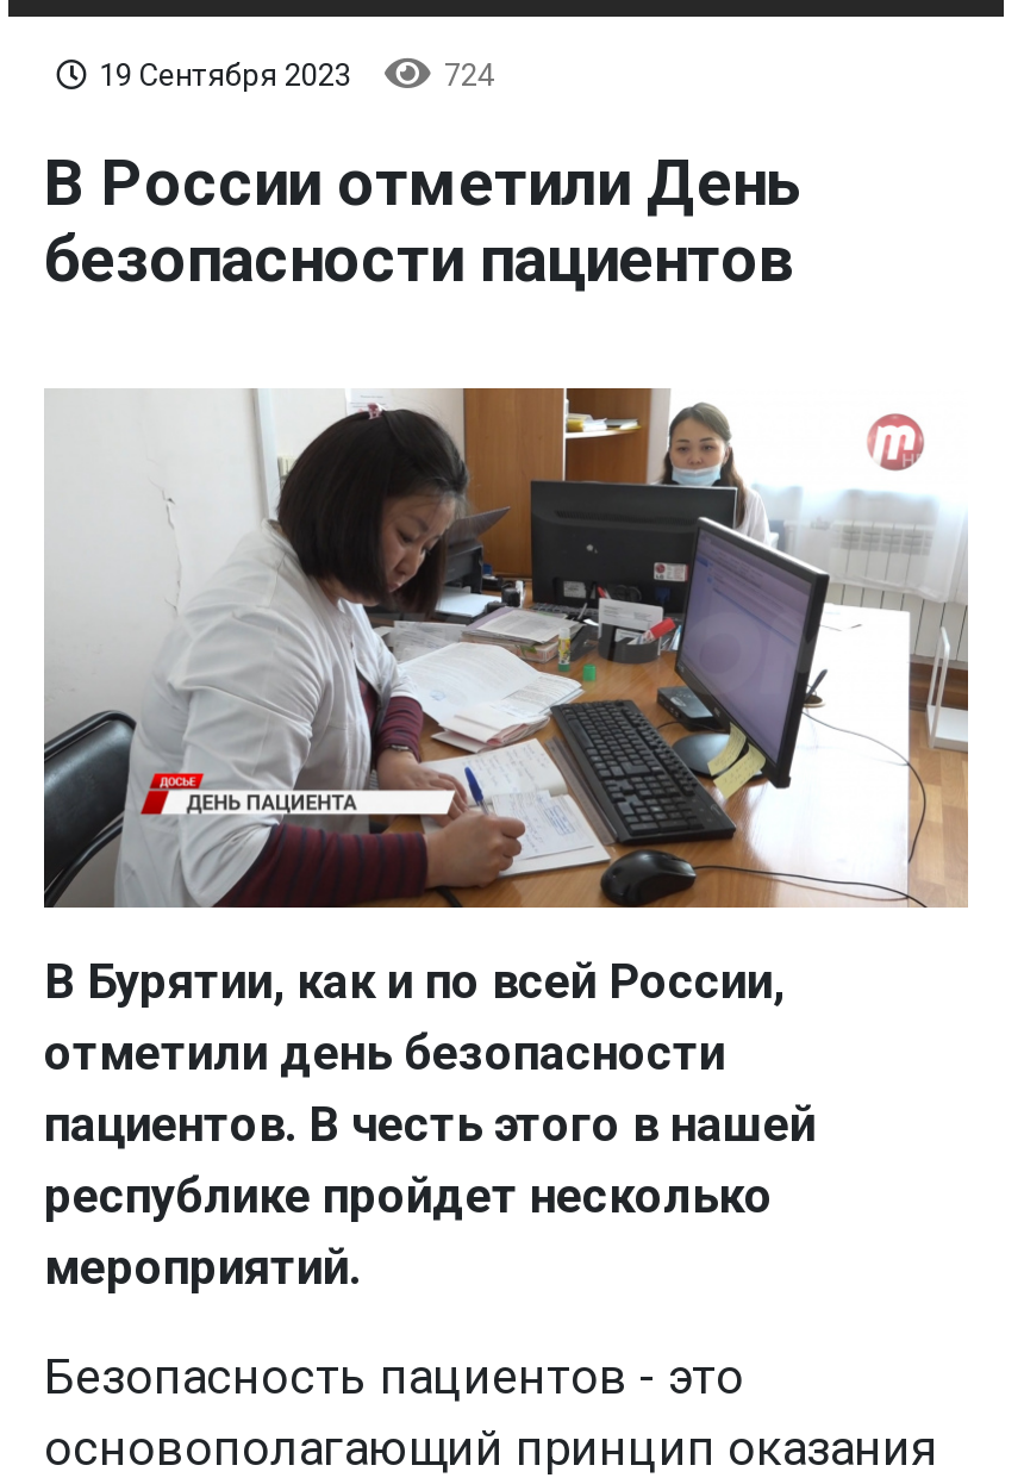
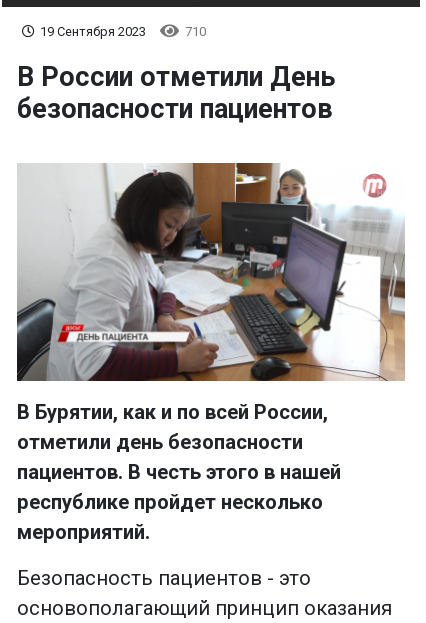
- 724
+ 710
